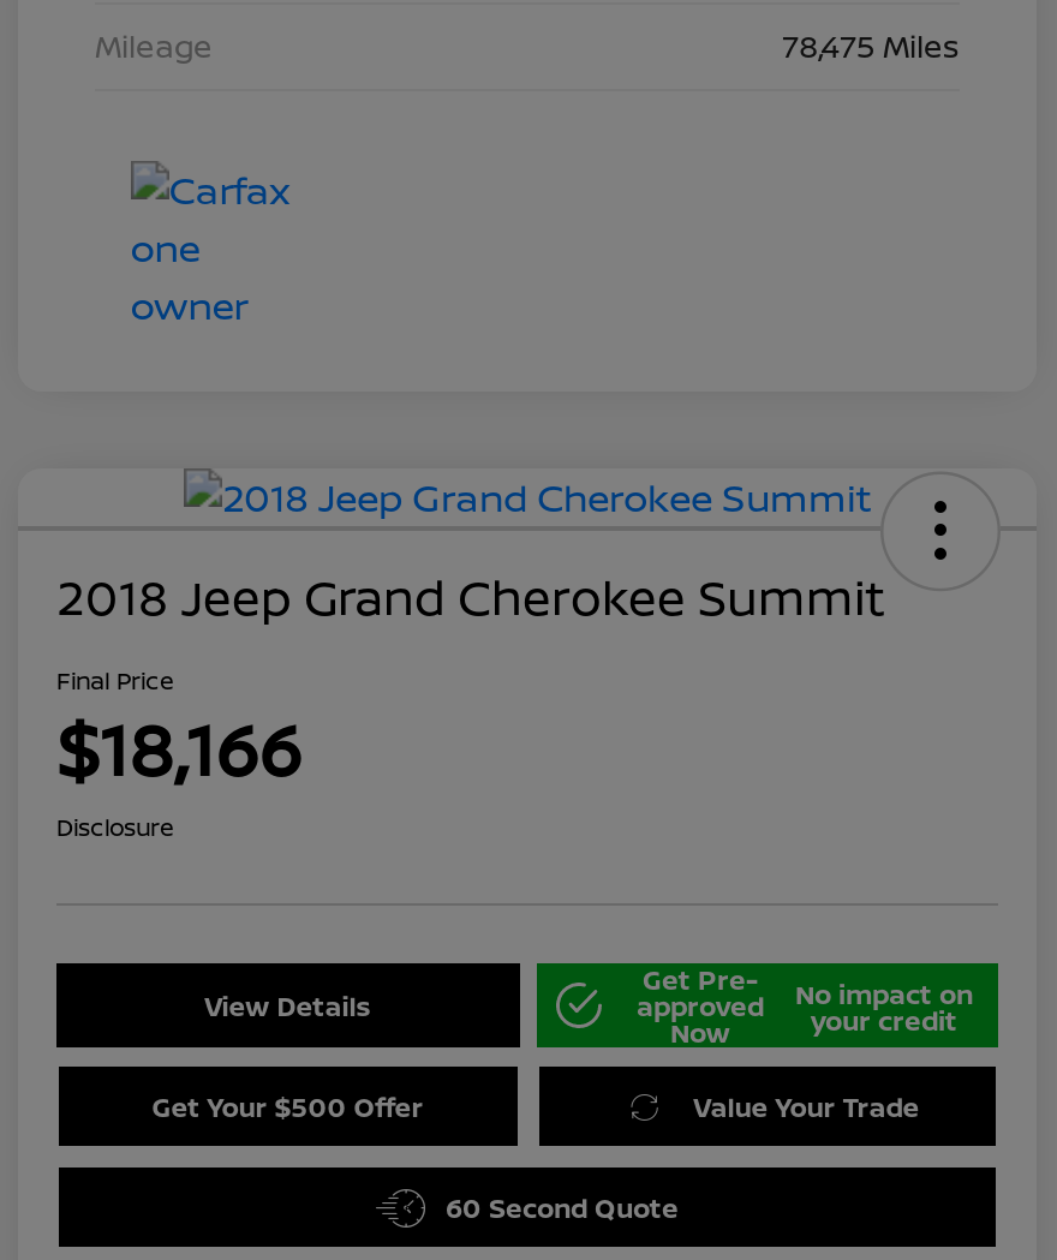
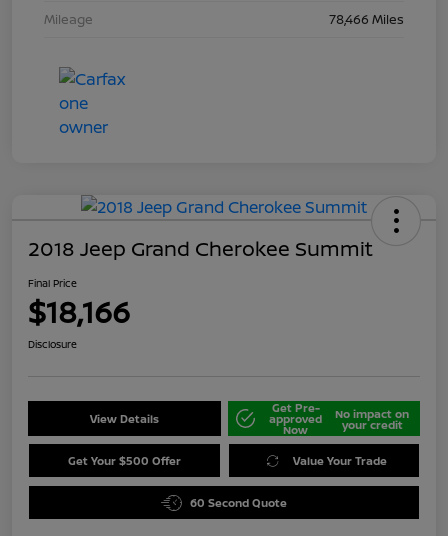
- 78,475 Miles
+ 78,466 Miles
